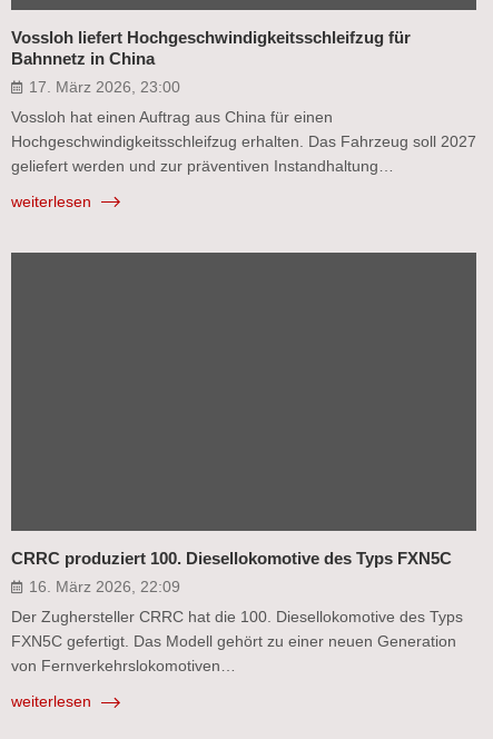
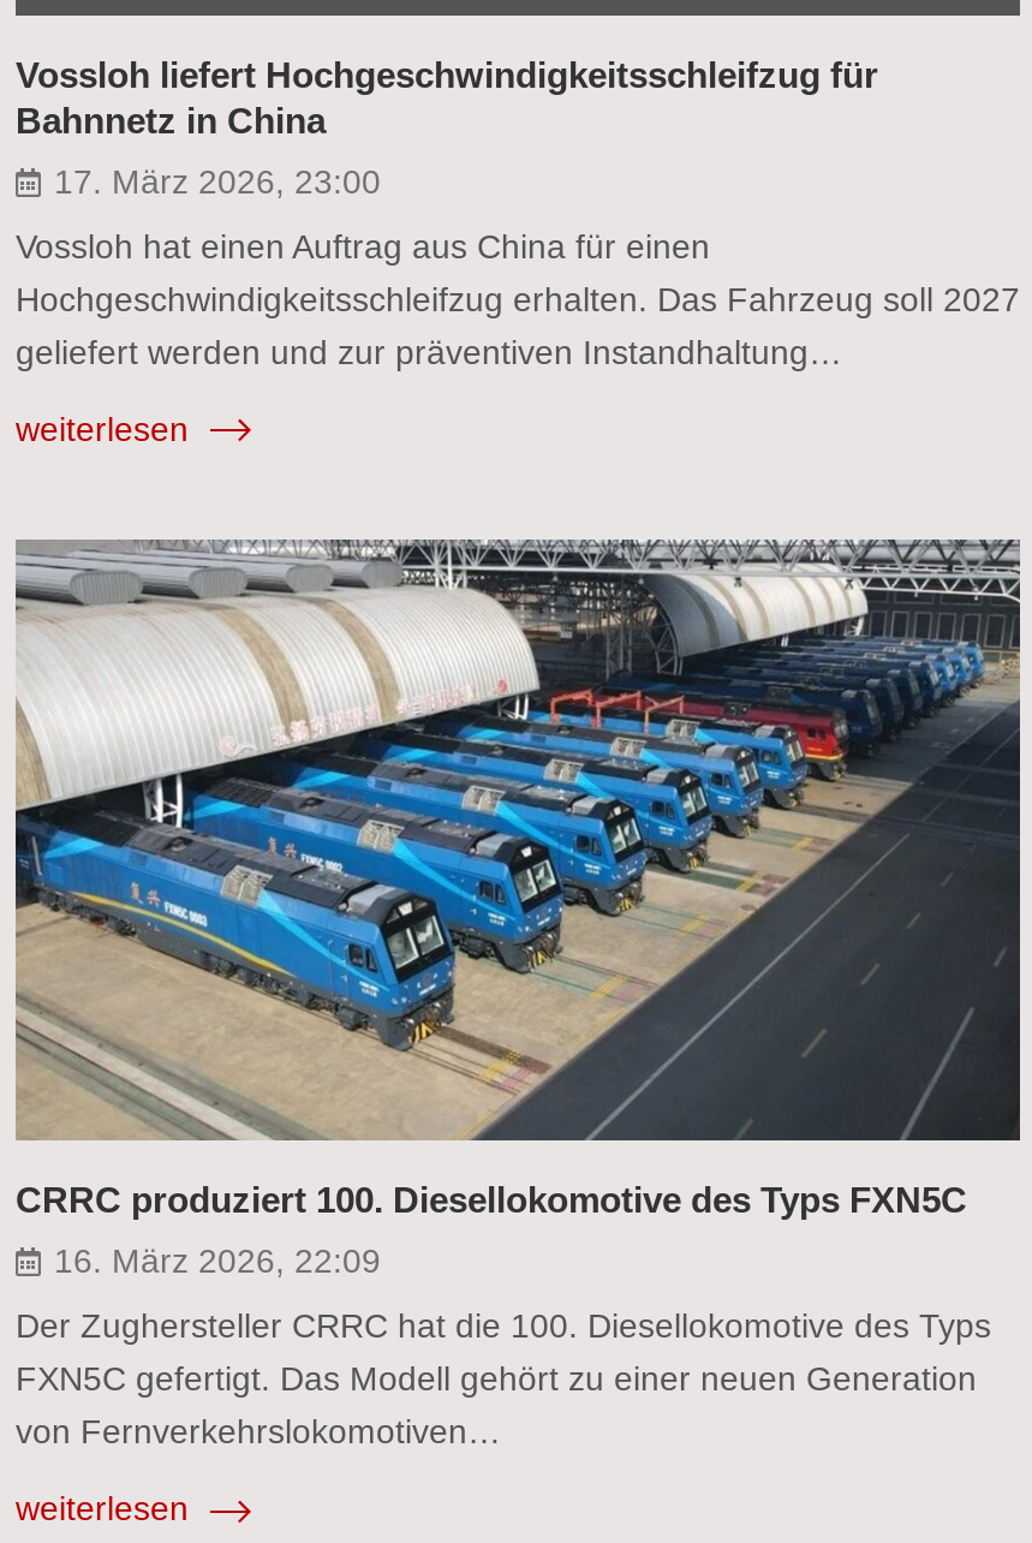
+ [image]
